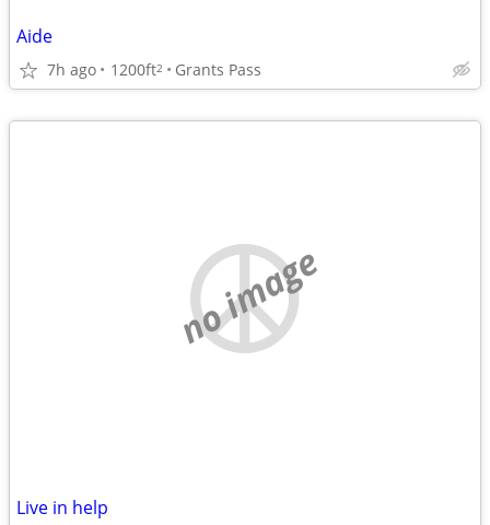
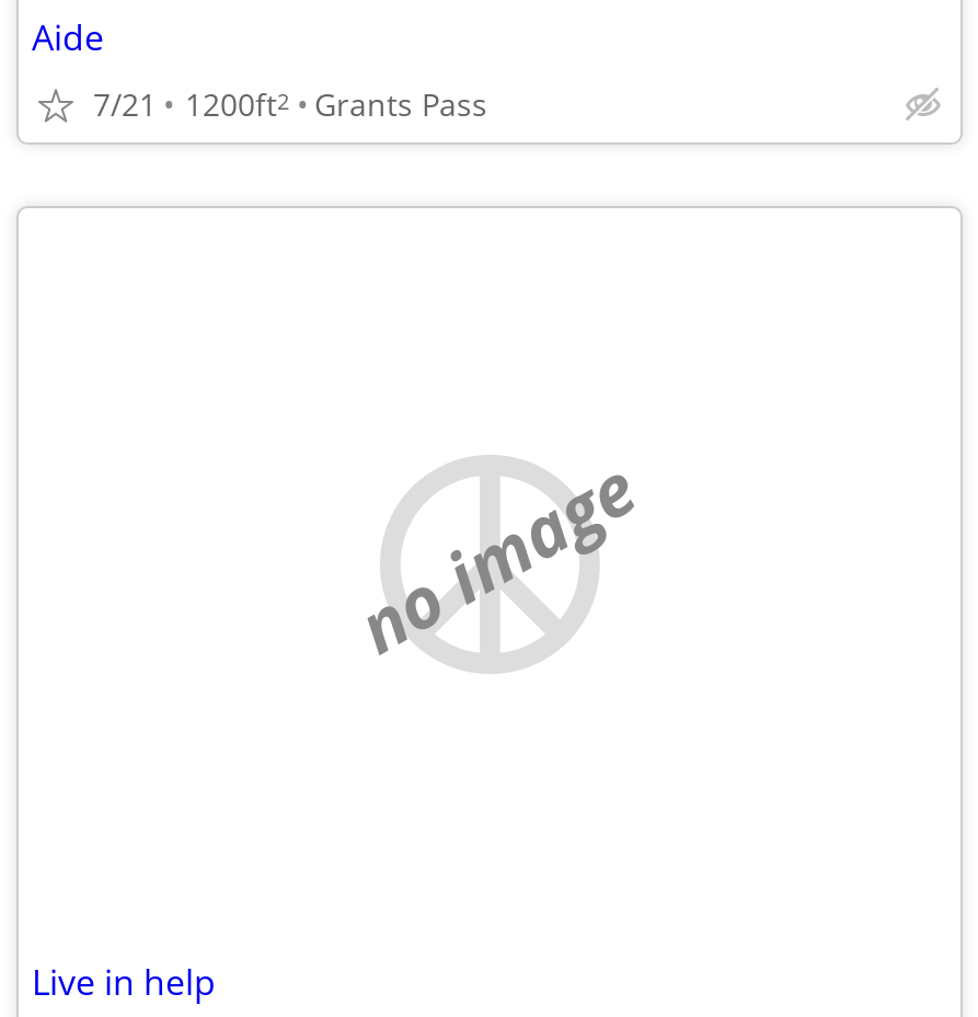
- 7h ago 1200ft2 Grants Pass
+ 7/21 1200ft2 Grants Pass
